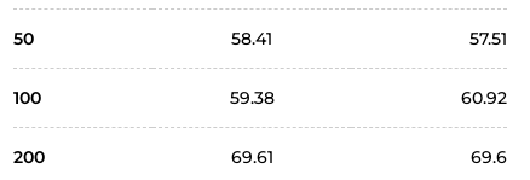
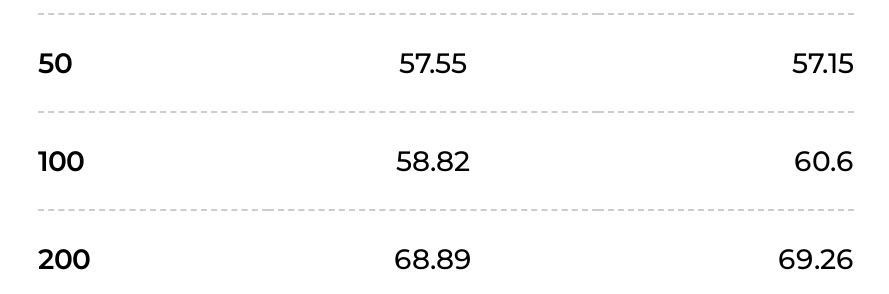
- 58.41
+ 57.55

- 57.51
+ 57.15

- 59.38
+ 58.82

- 60.92
+ 60.6

- 69.61
+ 68.89

- 69.6
+ 69.26
